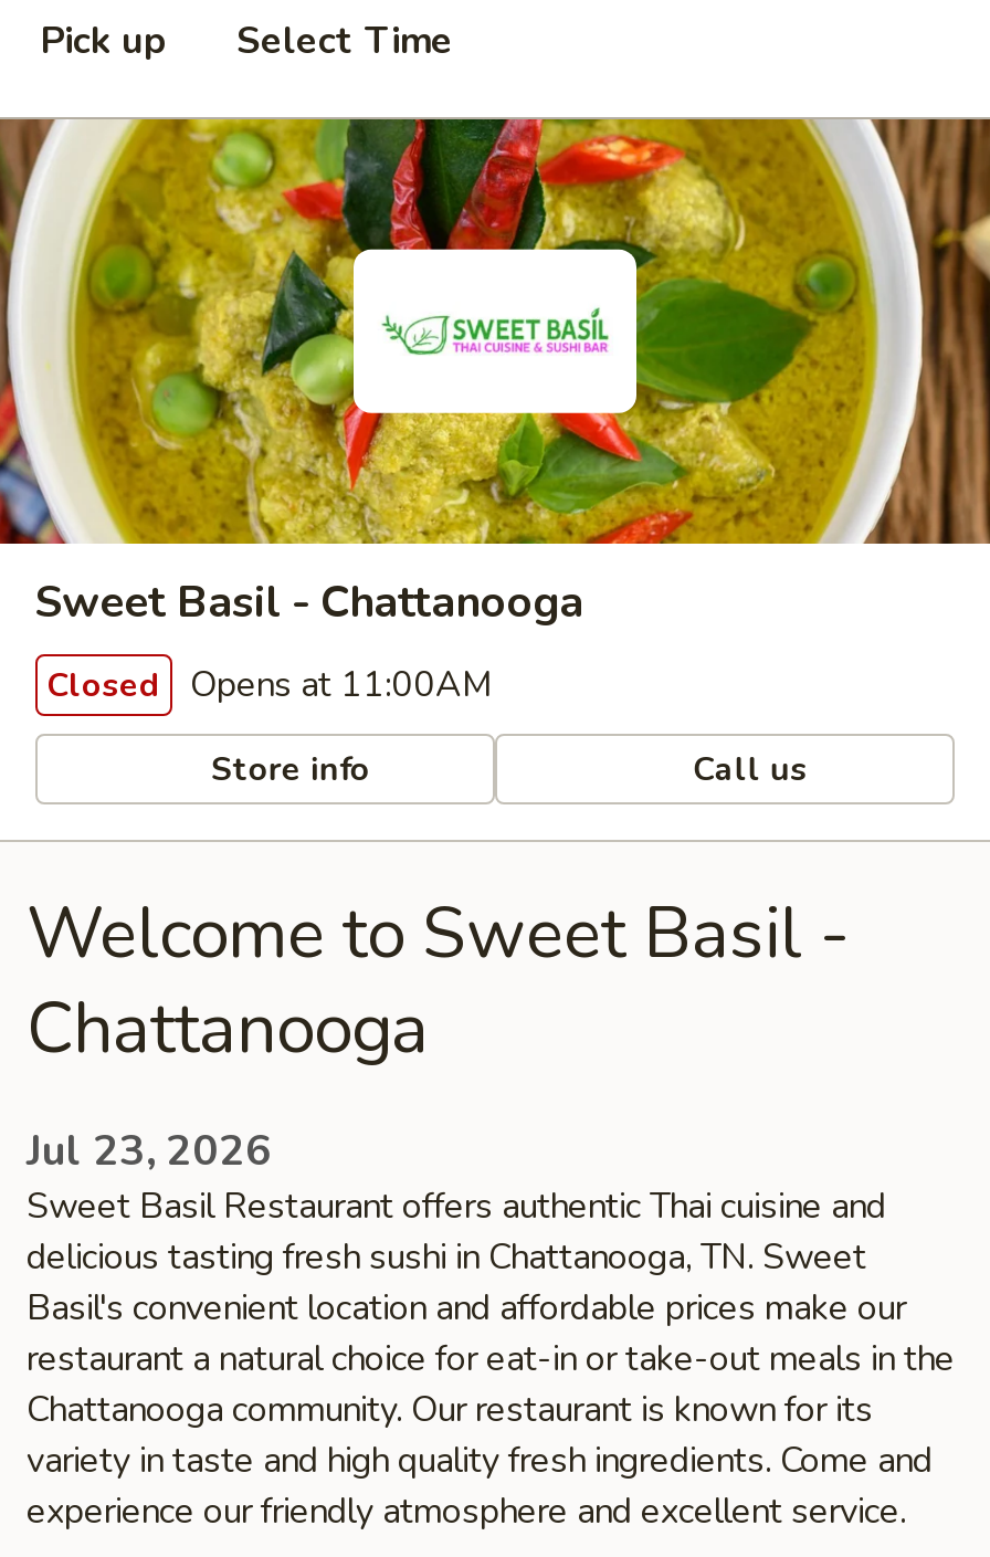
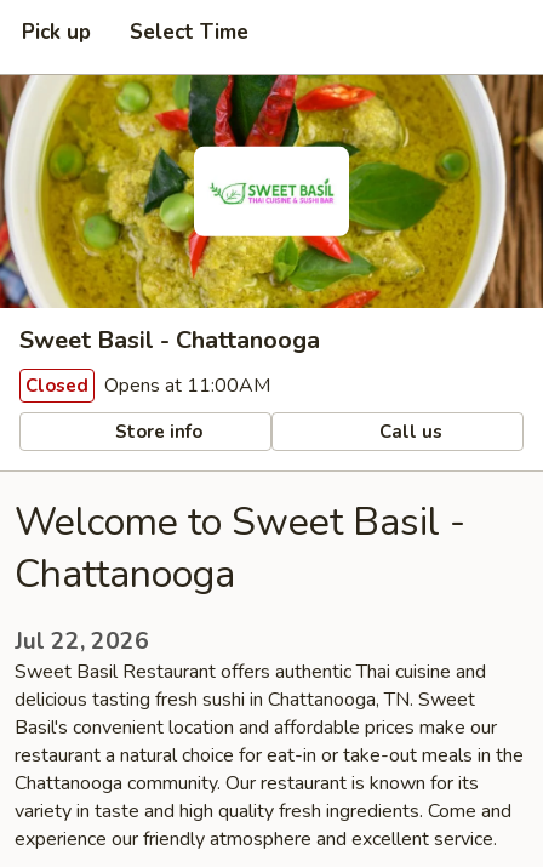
- Jul 23, 2026
+ Jul 22, 2026
